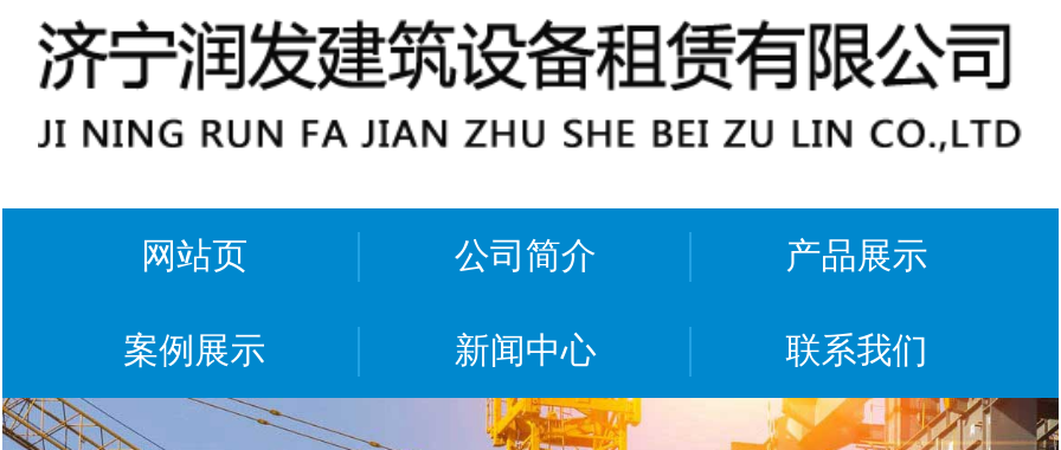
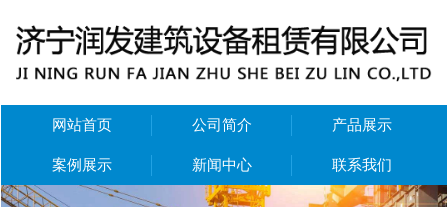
- 网站页
+ 网站首页
